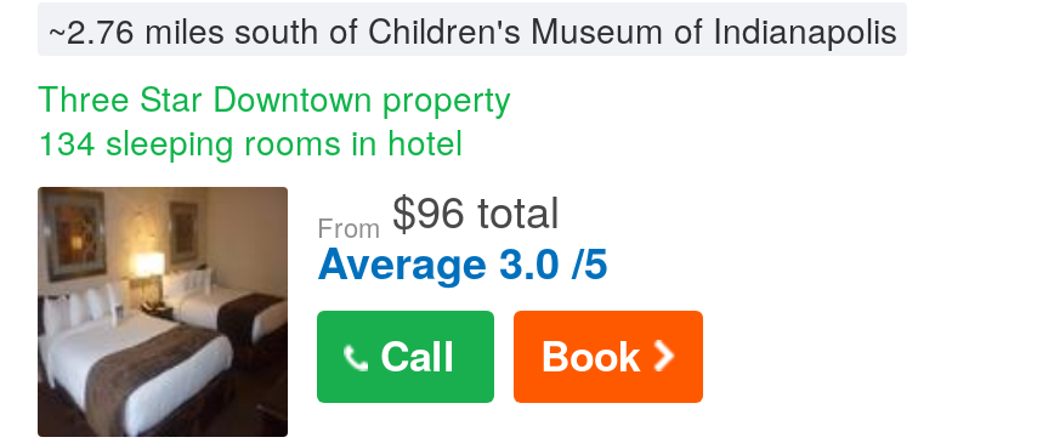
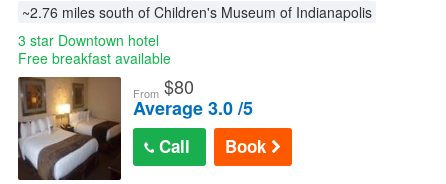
- Three Star Downtown property
- 134 sleeping rooms in hotel
- From $96 total
+ 3 star Downtown hotel
+ Free breakfast available
+ From $80
